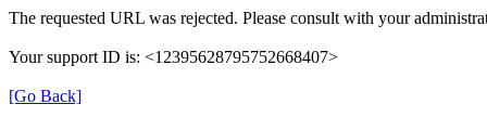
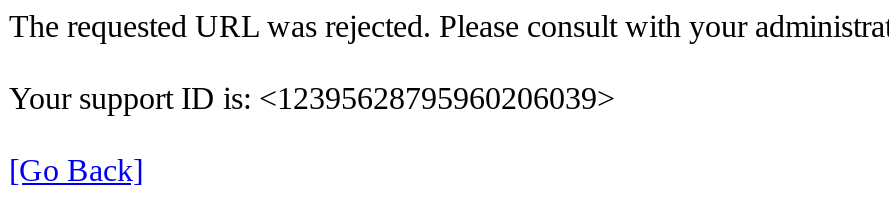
- Your support ID is: <12395628795752668407>
+ Your support ID is: <12395628795960206039>
